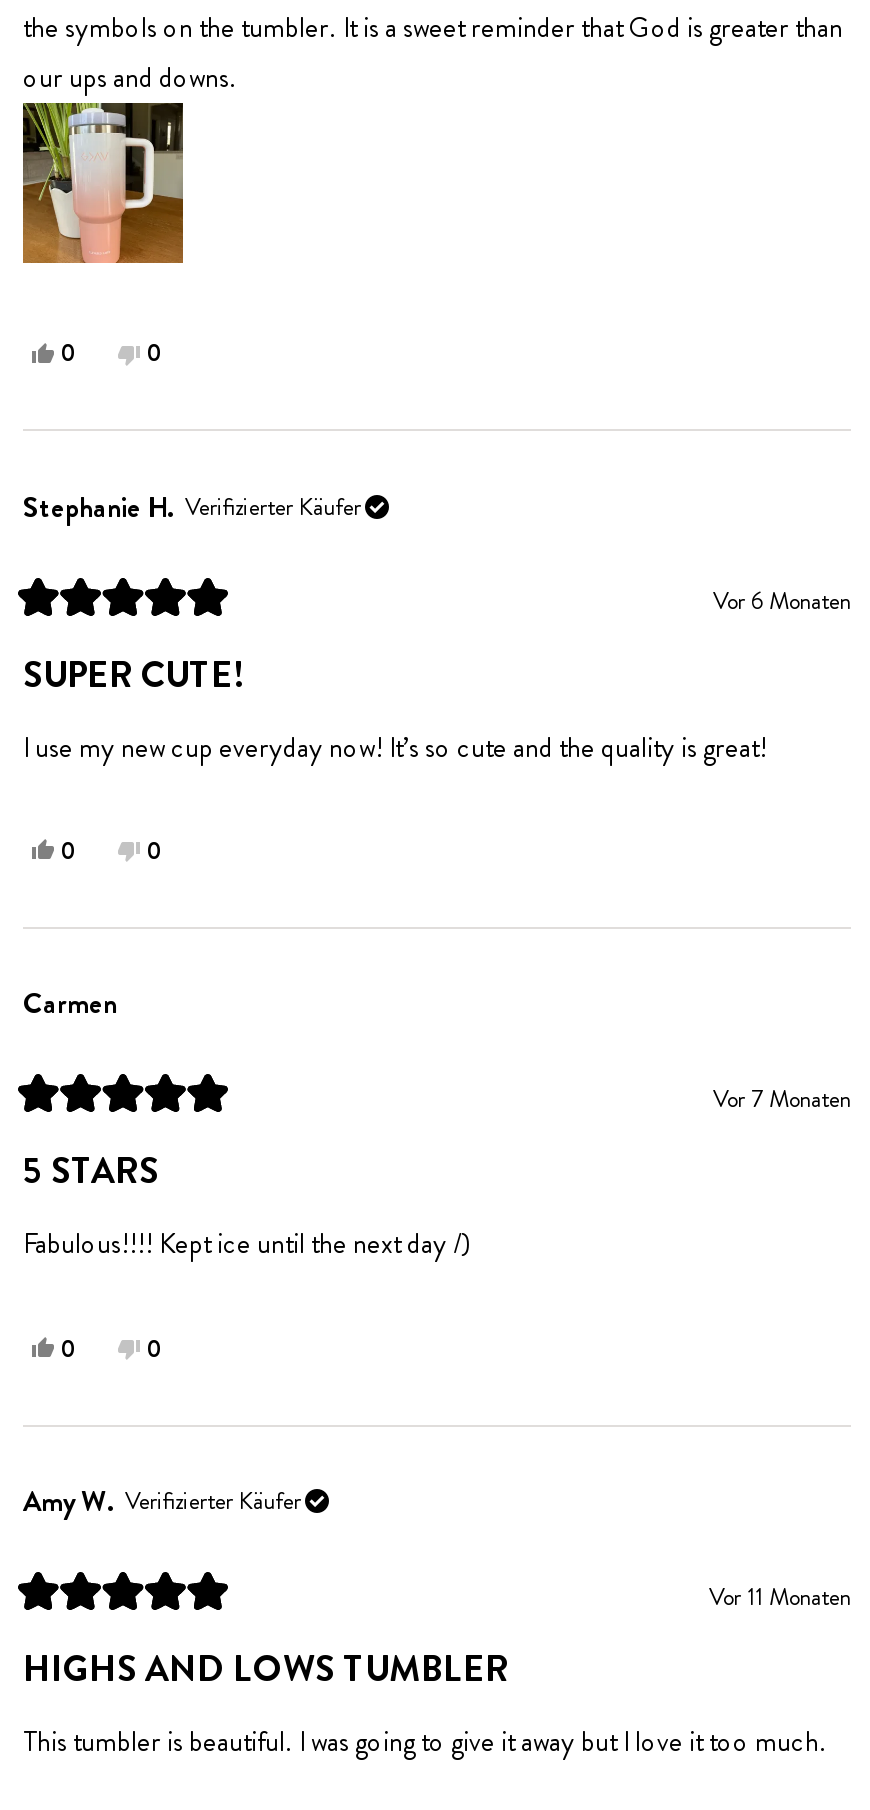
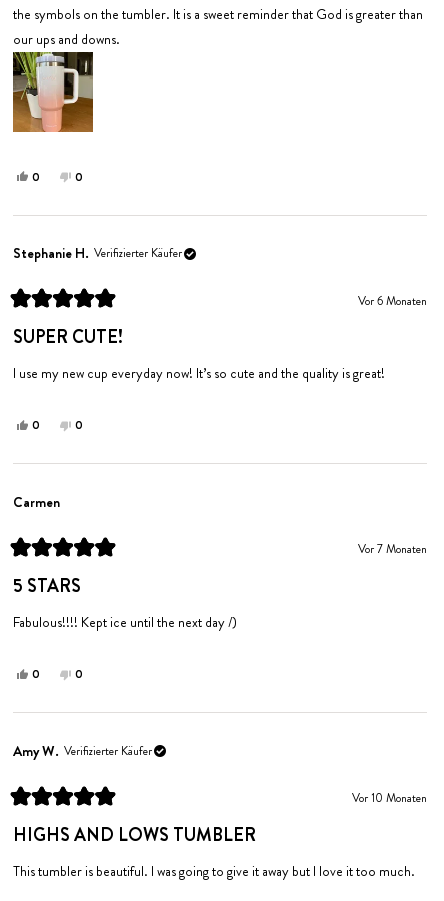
- Vor 11 Monaten
+ Vor 10 Monaten
